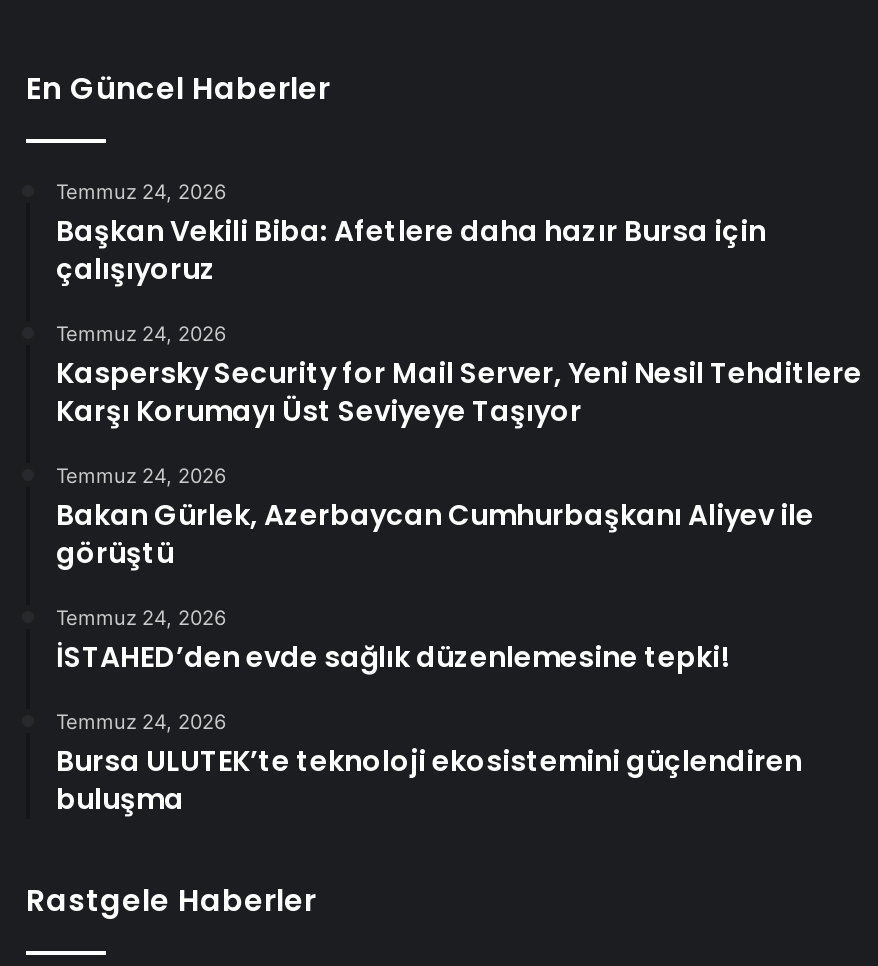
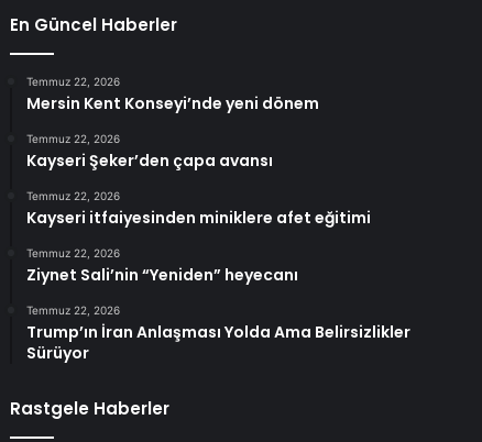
- Temmuz 24, 2026
- Başkan Vekili Biba: Afetlere daha hazır Bursa için
- çalışıyoruz
+ Temmuz 22, 2026
+ Mersin Kent Konseyi’nde yeni dönem

- Temmuz 24, 2026
- Kaspersky Security for Mail Server, Yeni Nesil Tehditlere
- Karşı Korumayı Üst Seviyeye Taşıyor
+ Temmuz 22, 2026
+ Kayseri Şeker’den çapa avansı

- Temmuz 24, 2026
- Bakan Gürlek, Azerbaycan Cumhurbaşkanı Aliyev ile
- görüştü
+ Temmuz 22, 2026
+ Kayseri itfaiyesinden miniklere afet eğitimi

- Temmuz 24, 2026
- İSTAHED’den evde sağlık düzenlemesine tepki!
+ Temmuz 22, 2026
+ Ziynet Sali’nin “Yeniden” heyecanı

- Temmuz 24, 2026
- Bursa ULUTEK’te teknoloji ekosistemini güçlendiren
- buluşma
+ Temmuz 22, 2026
+ Trump’ın İran Anlaşması Yolda Ama Belirsizlikler
+ Sürüyor
